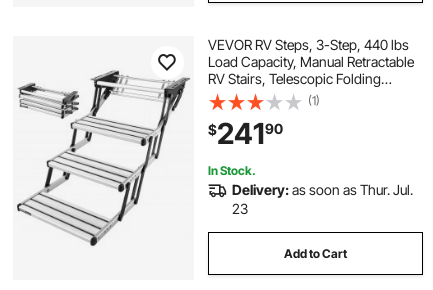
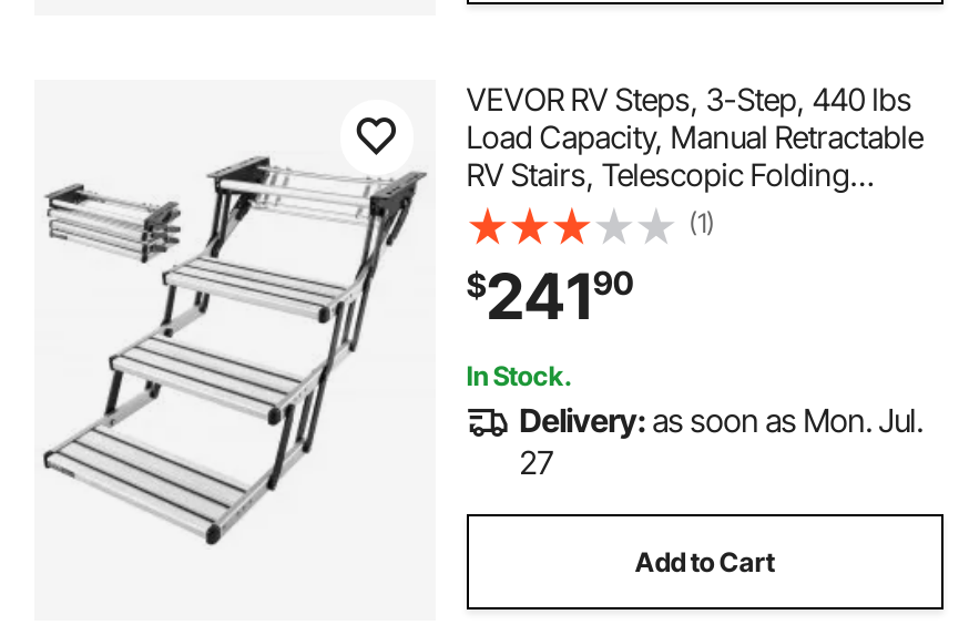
- Delivery: as soon as Thur. Jul.
+ Delivery: as soon as Mon. Jul.

- 23
+ 27
